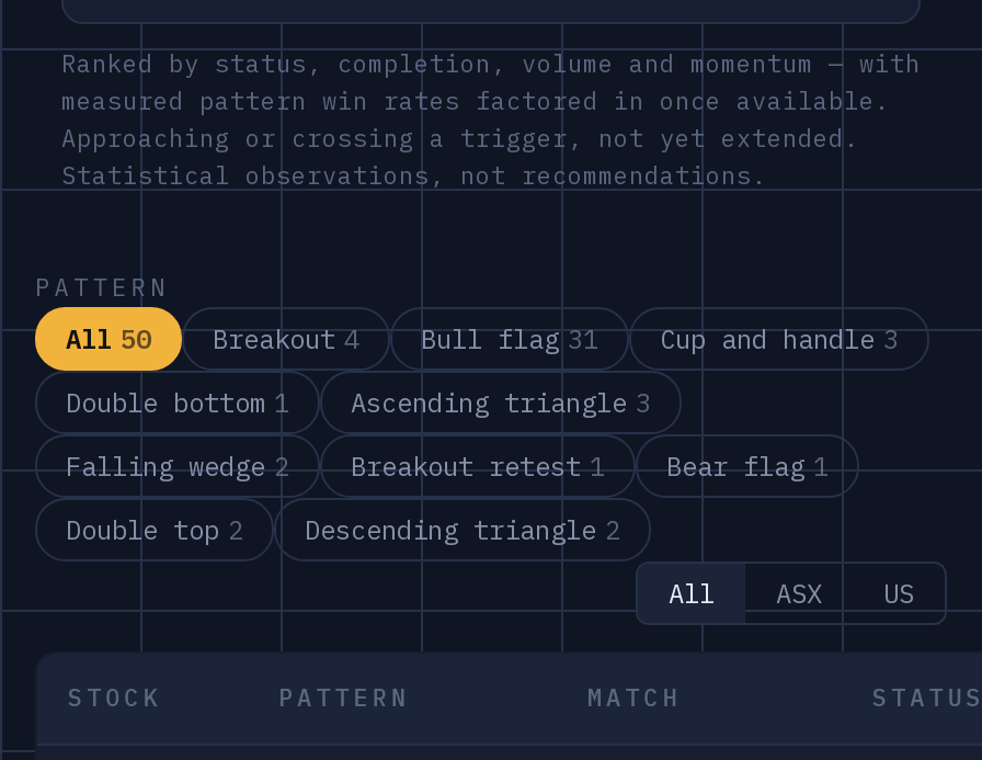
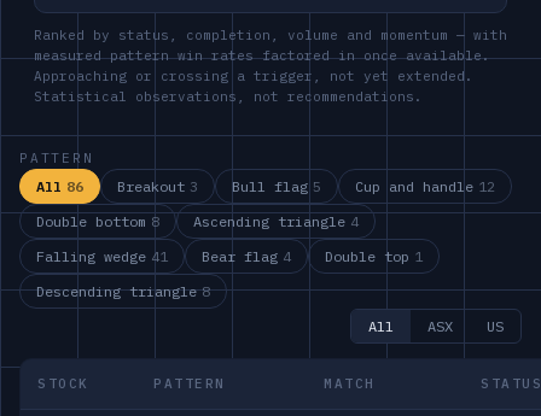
- All 50
- Breakout 4
- Bull flag 31
- Cup and handle 3
+ All 86
+ Breakout 3
+ Bull flag 5
+ Cup and handle 12

- Double bottom 1
- Ascending triangle 3
+ Double bottom 8
+ Ascending triangle 4

- Falling wedge 2
- Breakout retest 1
- Bear flag 1
+ Falling wedge 41
+ Bear flag 4
+ Double top 1

- Double top 2
- Descending triangle 2
+ Descending triangle 8
